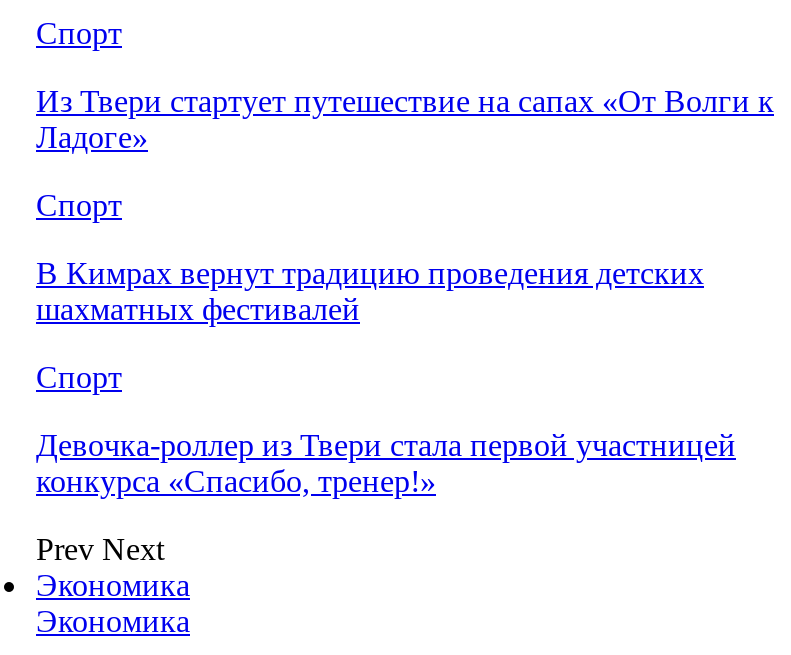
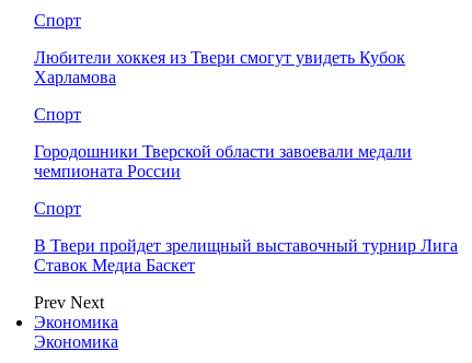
- Из Твери стартует путешествие на сапах «От Волги к
- Ладоге»
+ Любители хоккея из Твери смогут увидеть Кубок
+ Харламова

- В Кимрах вернут традицию проведения детских
- шахматных фестивалей
+ Городошники Тверской области завоевали медали
+ чемпионата России

- Девочка-роллер из Твери стала первой участницей
- конкурса «Спасибо, тренер!»
+ В Твери пройдет зрелищный выставочный турнир Лига
+ Ставок Медиа Баскет
